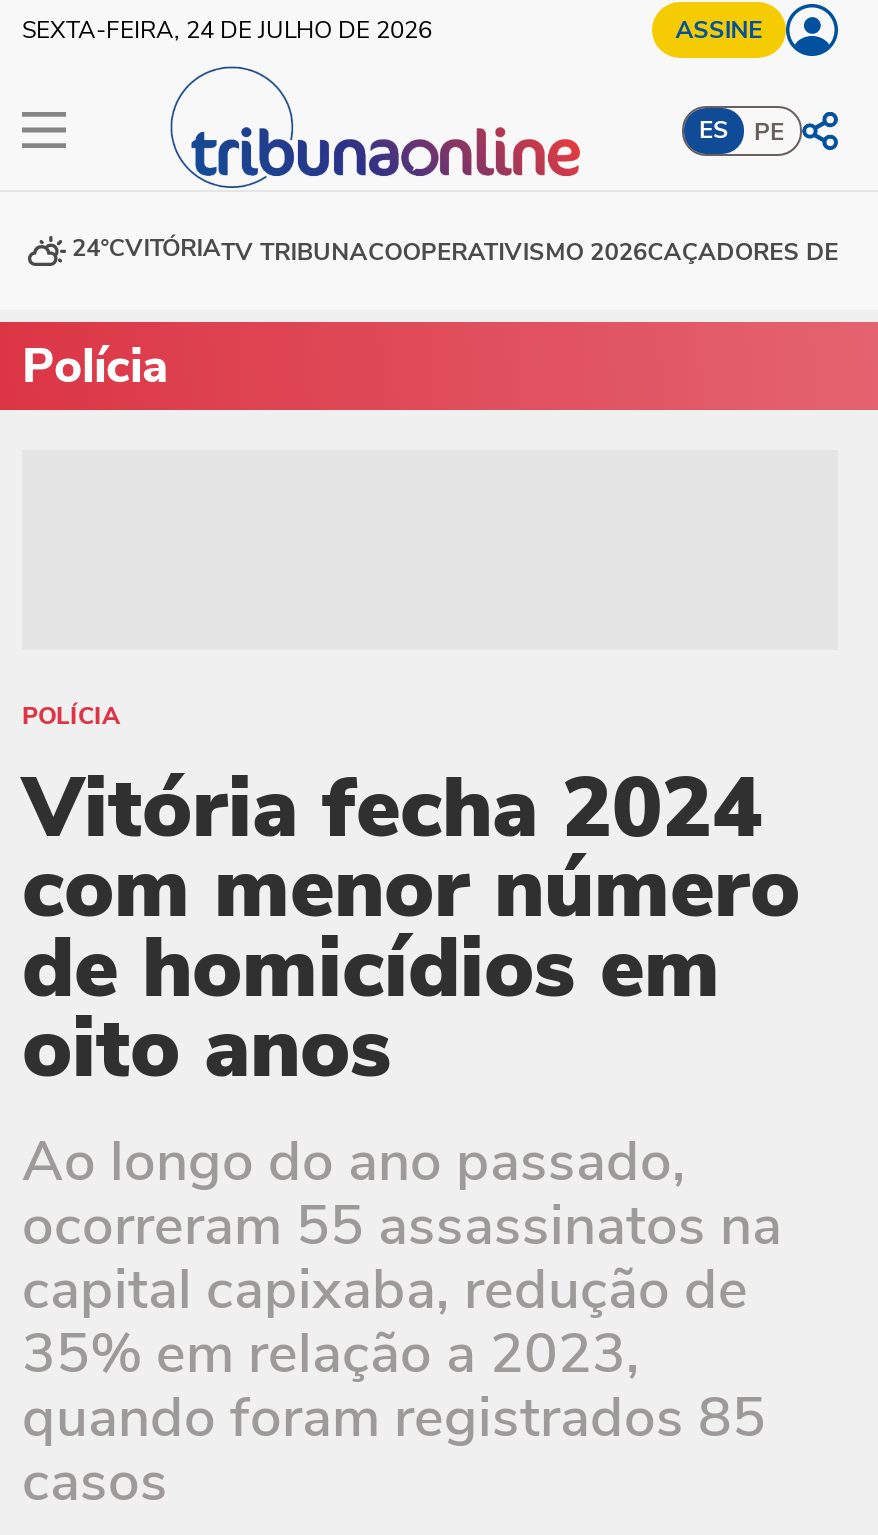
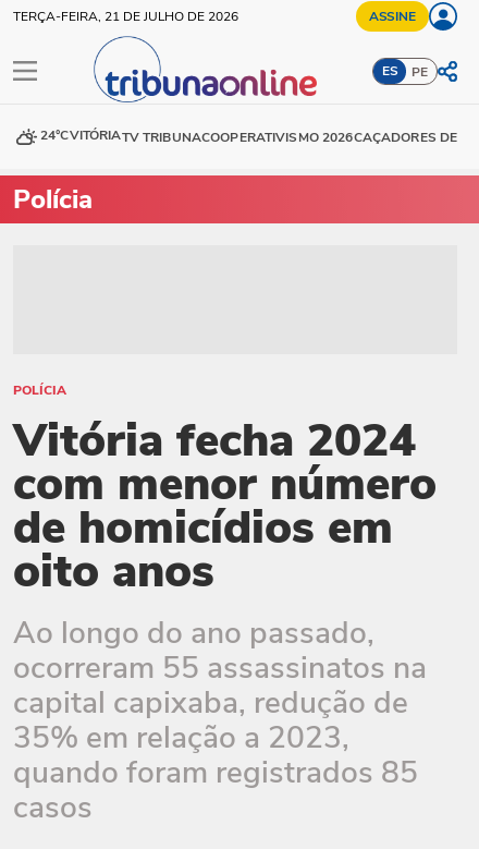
- SEXTA-FEIRA, 24 DE JULHO DE 2026
+ TERÇA-FEIRA, 21 DE JULHO DE 2026
